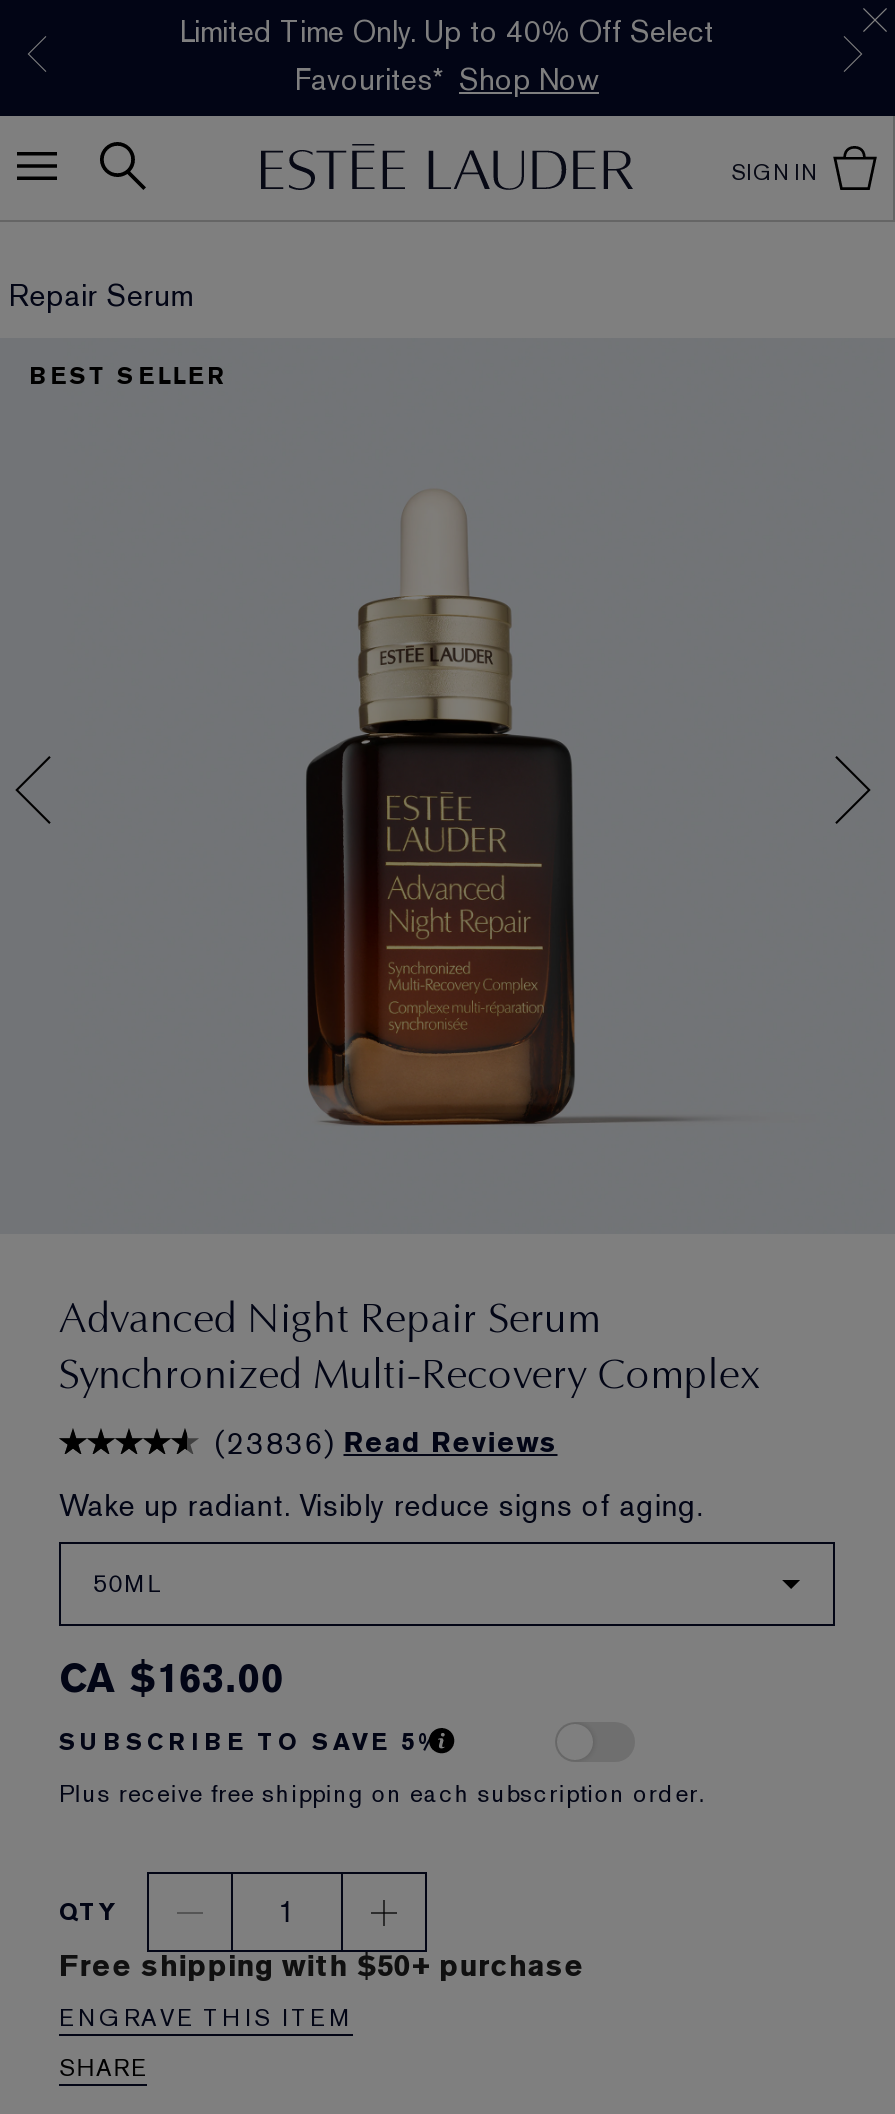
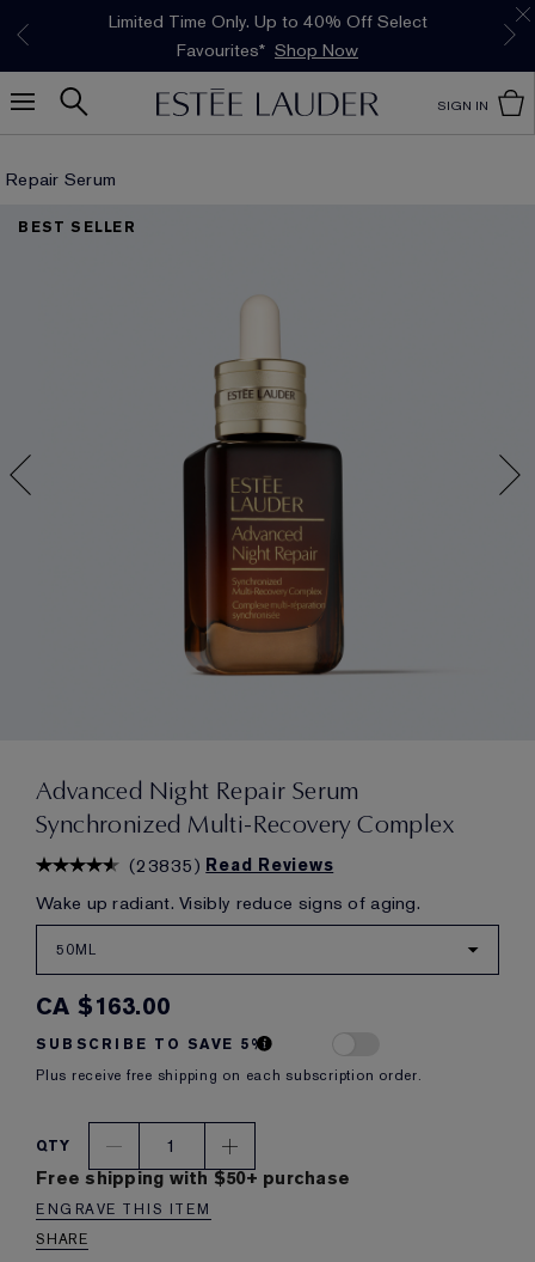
- (23836) Read Reviews
+ (23835) Read Reviews
